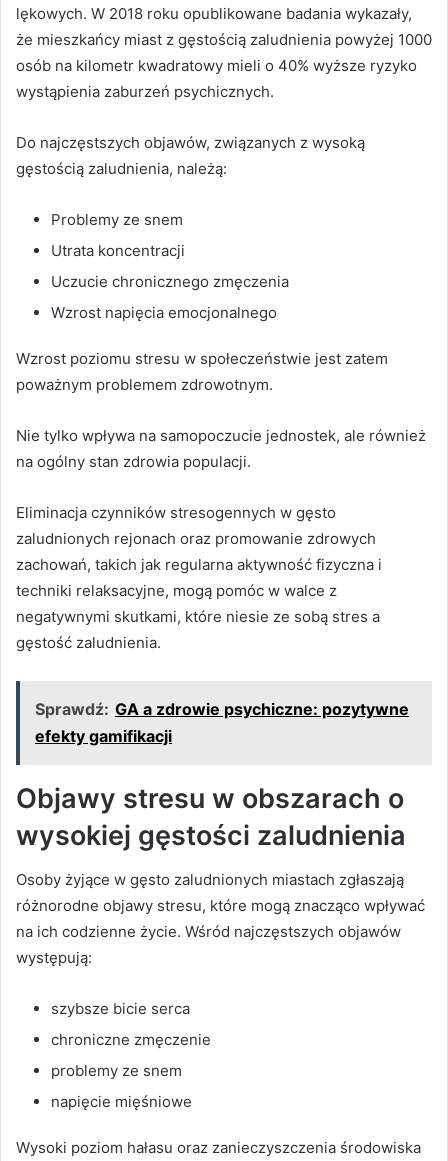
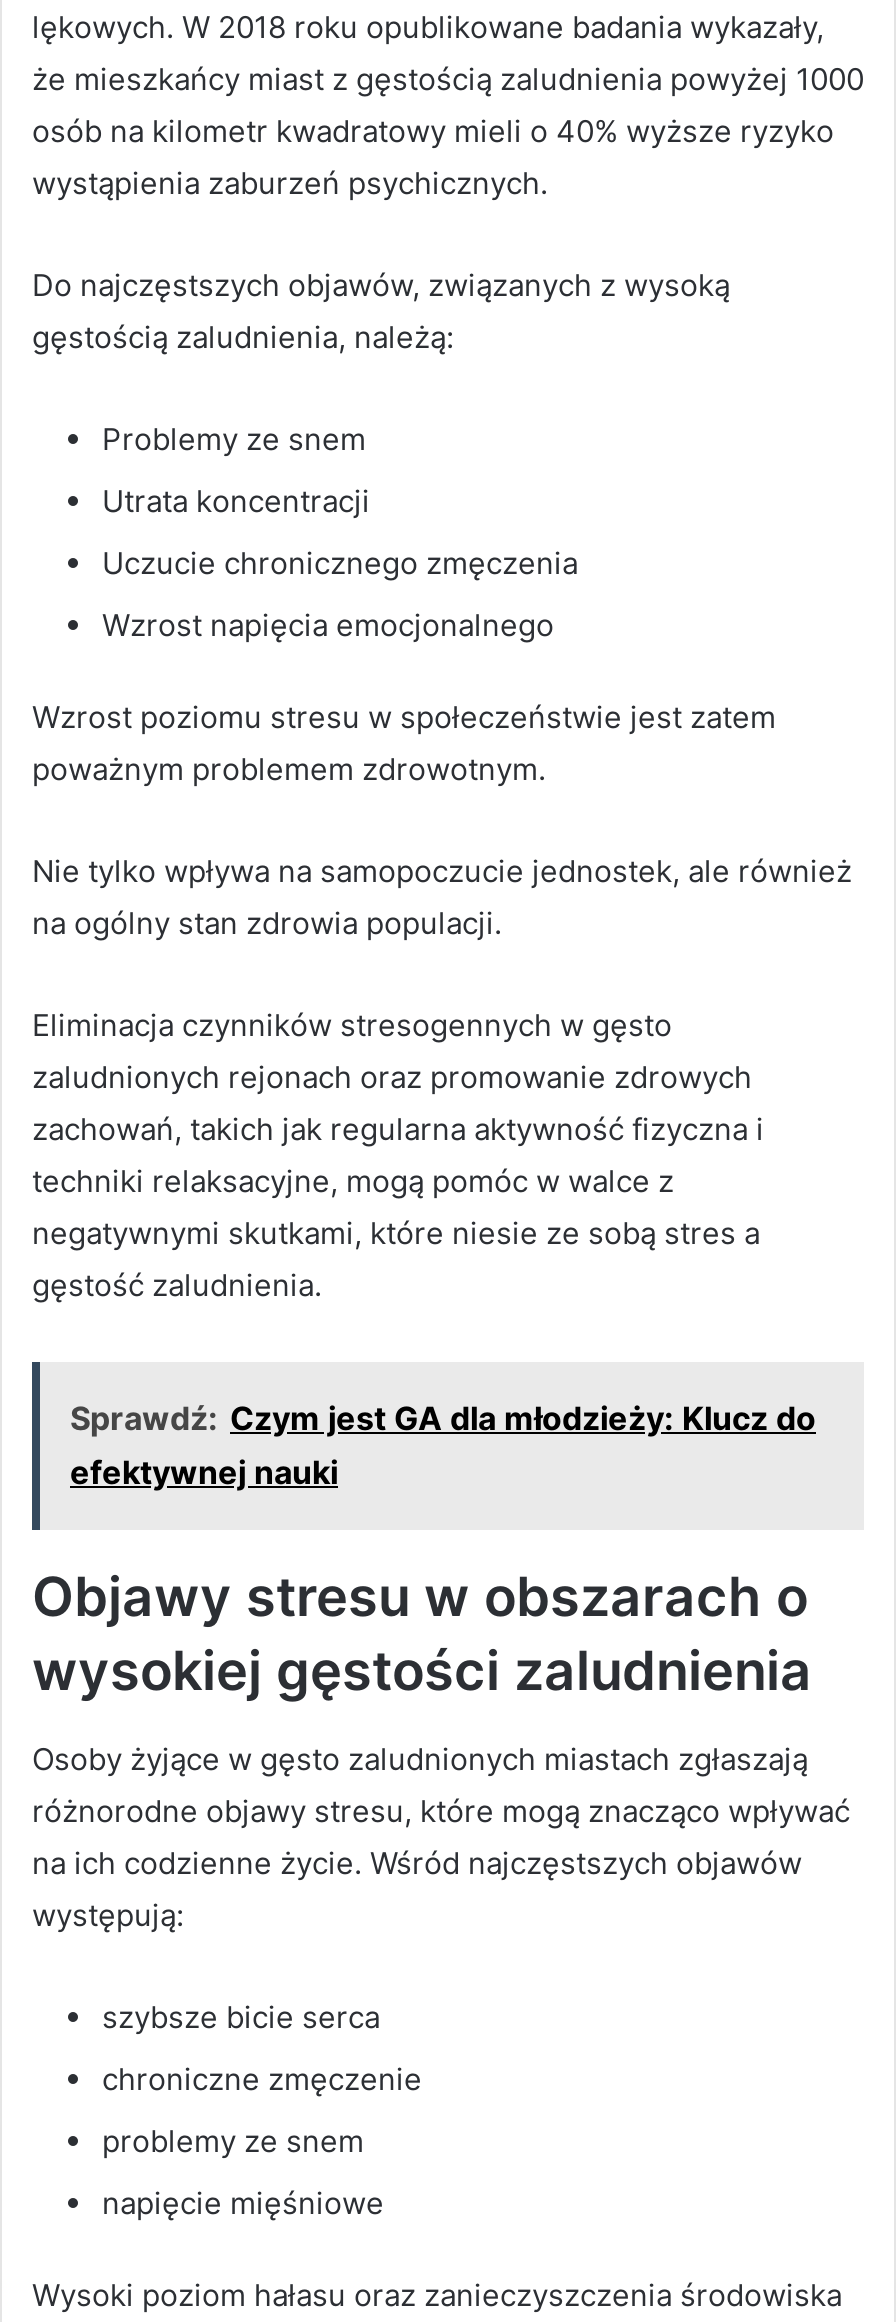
- Sprawdź: GA a zdrowie psychiczne: pozytywne
- efekty gamifikacji
+ Sprawdź: Czym jest GA dla młodzieży: Klucz do
+ efektywnej nauki
